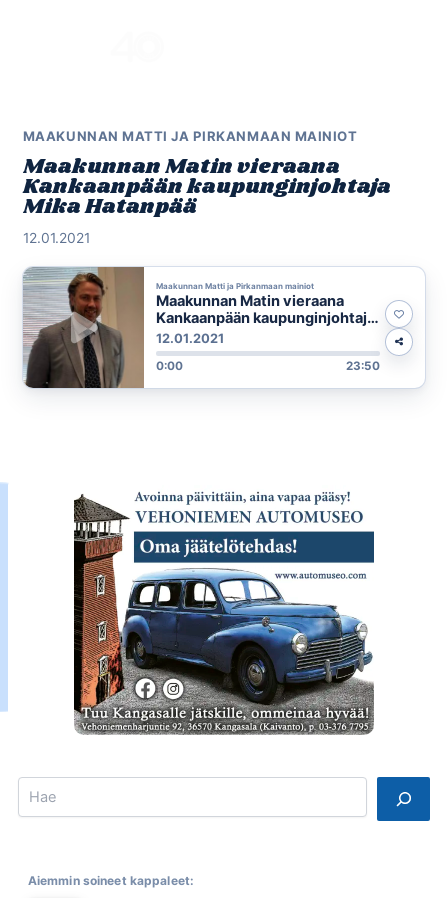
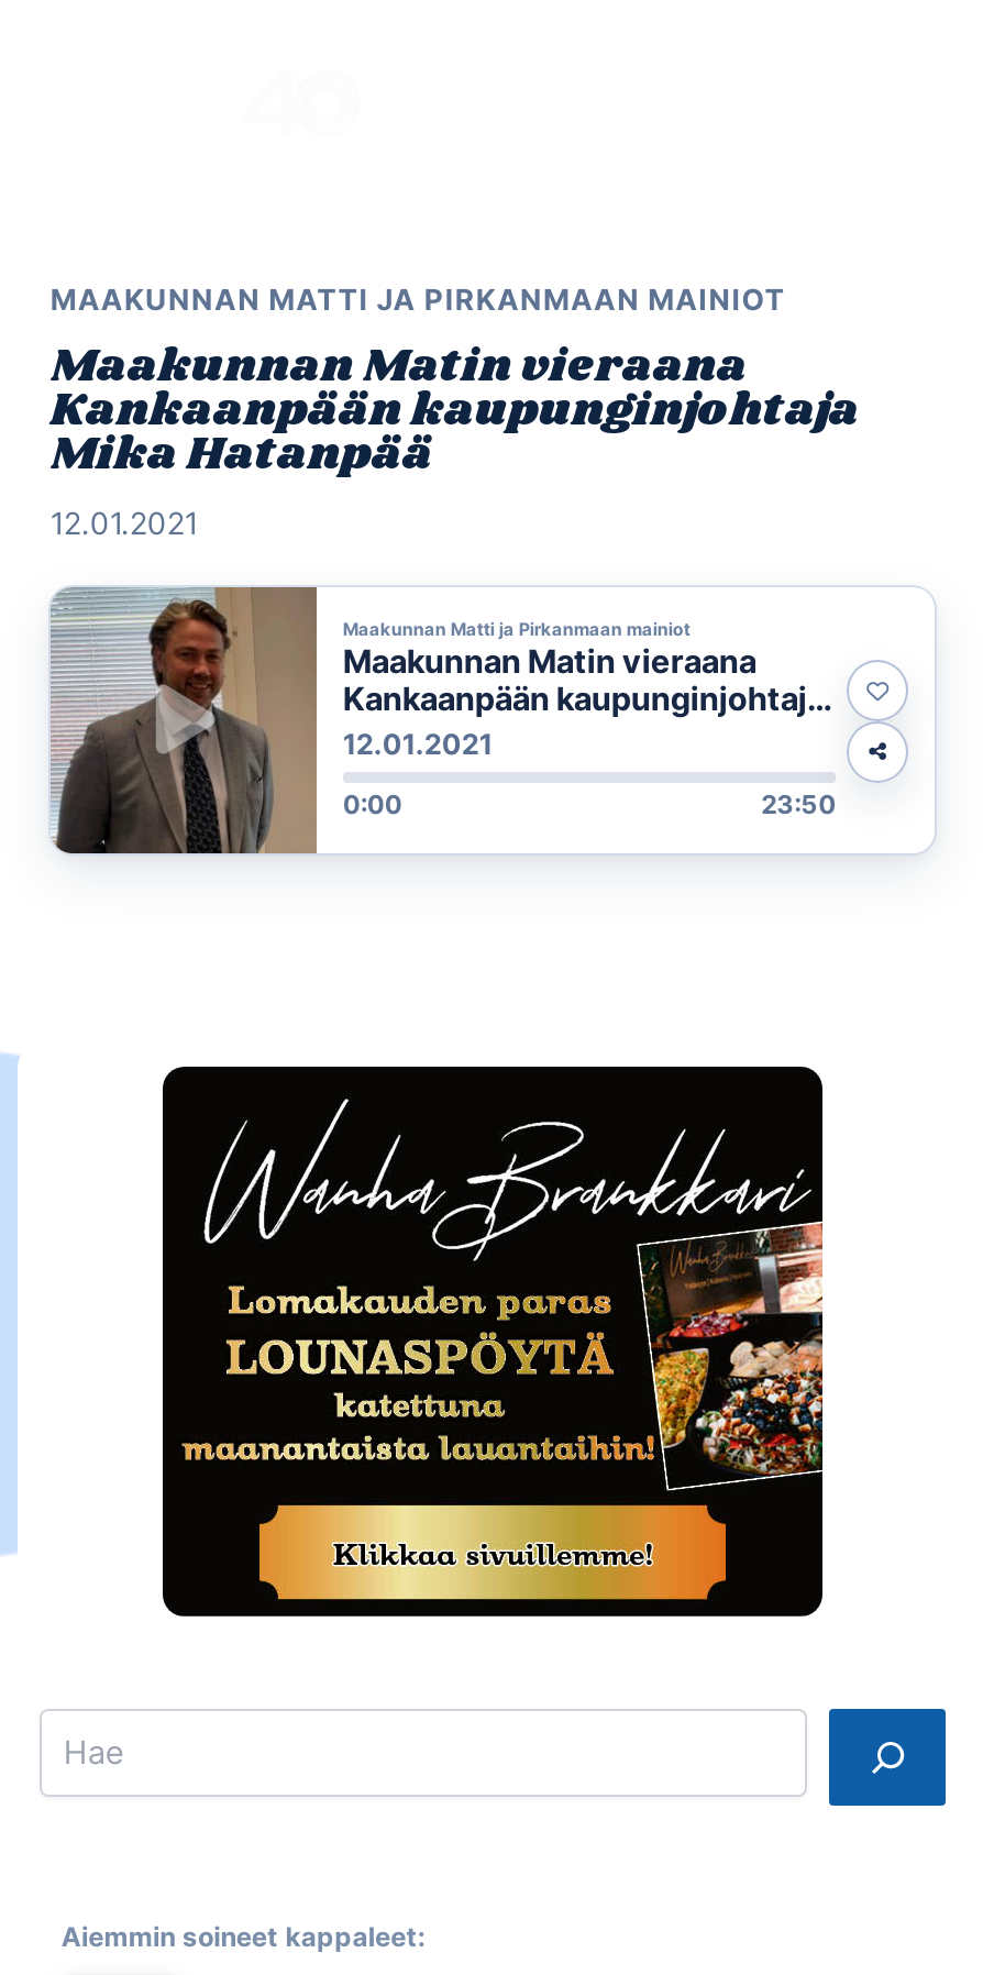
- [image]
+ [image]
